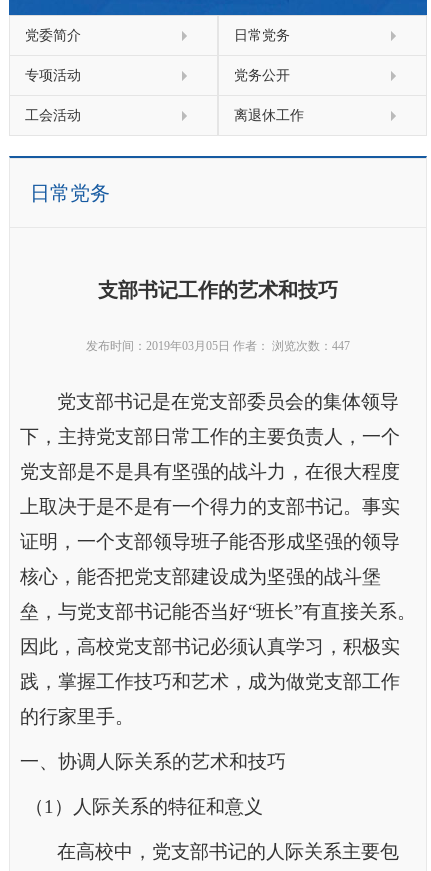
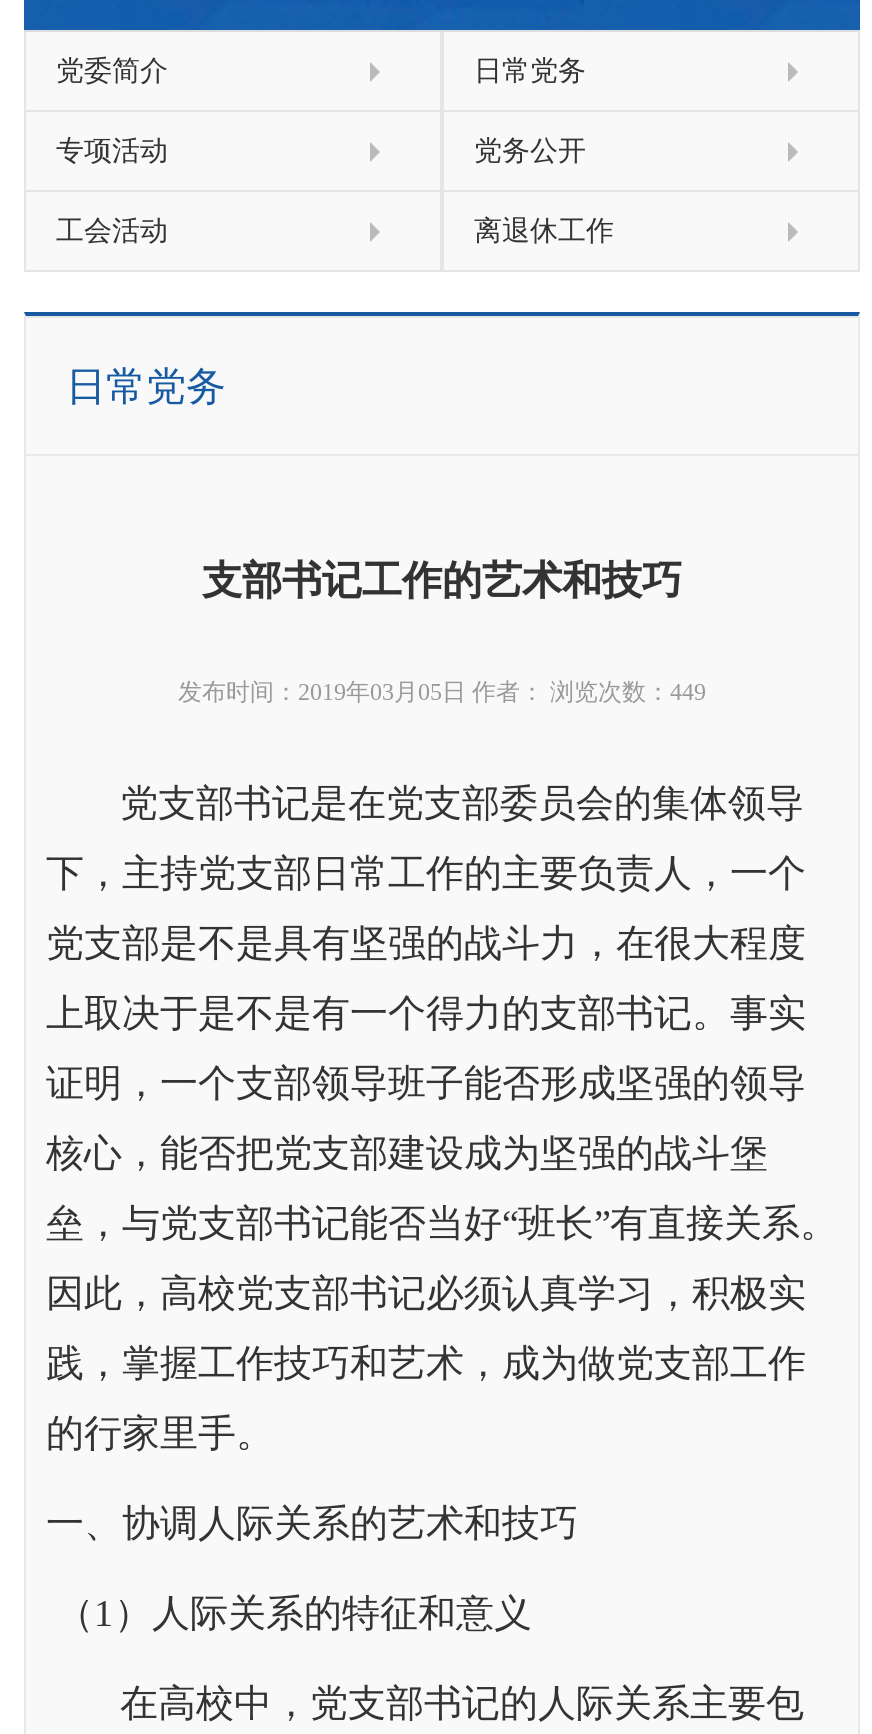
- 发布时间：2019年03月05日 作者： 浏览次数：447
+ 发布时间：2019年03月05日 作者： 浏览次数：449
